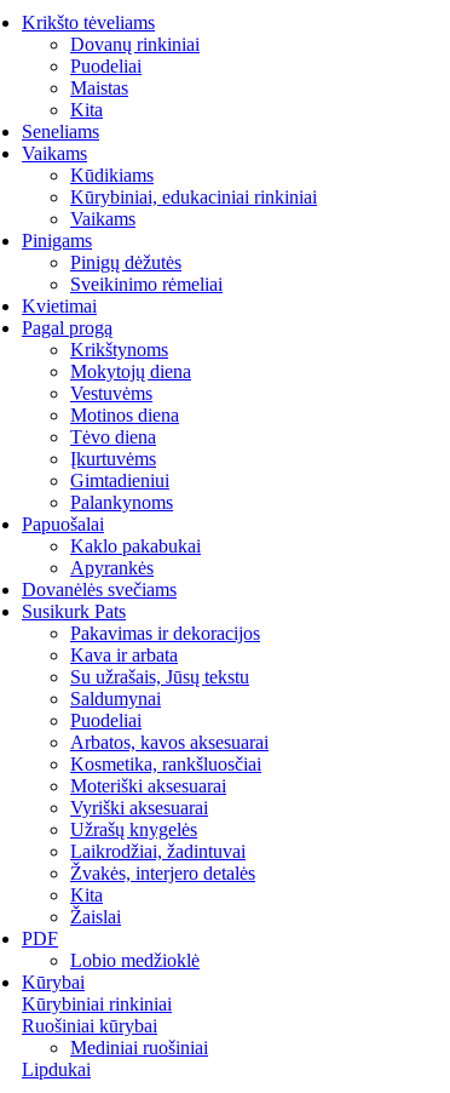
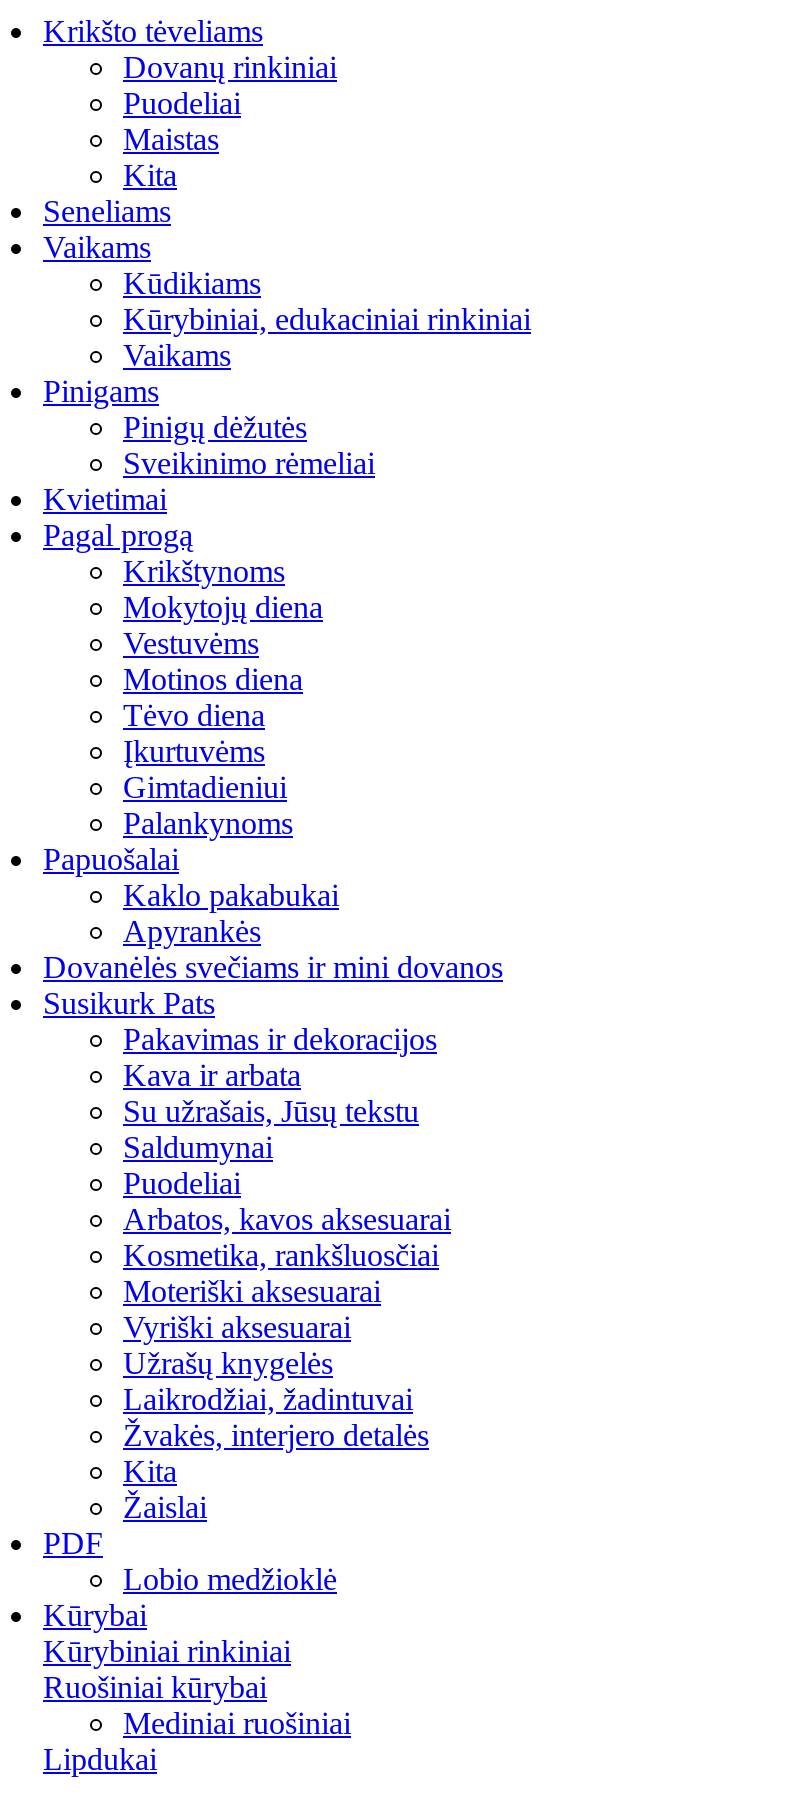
- Dovanėlės svečiams
+ Dovanėlės svečiams ir mini dovanos
